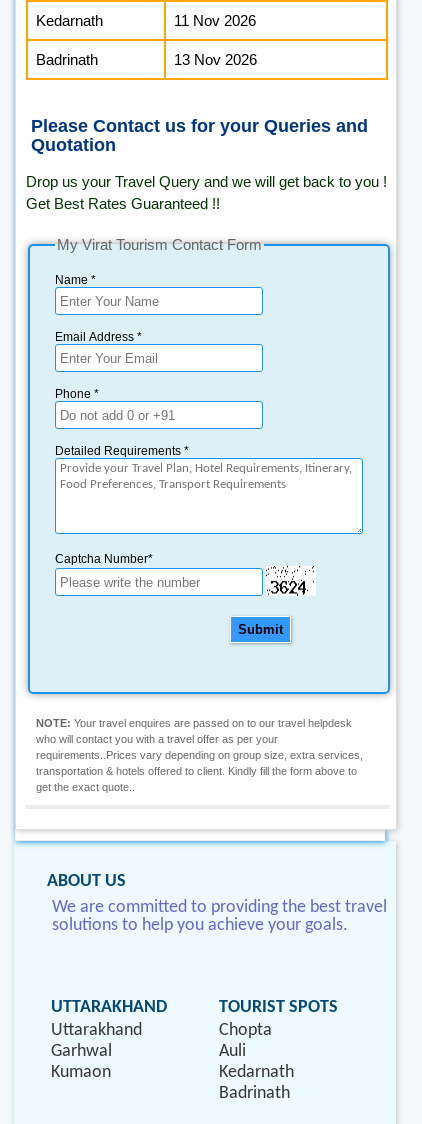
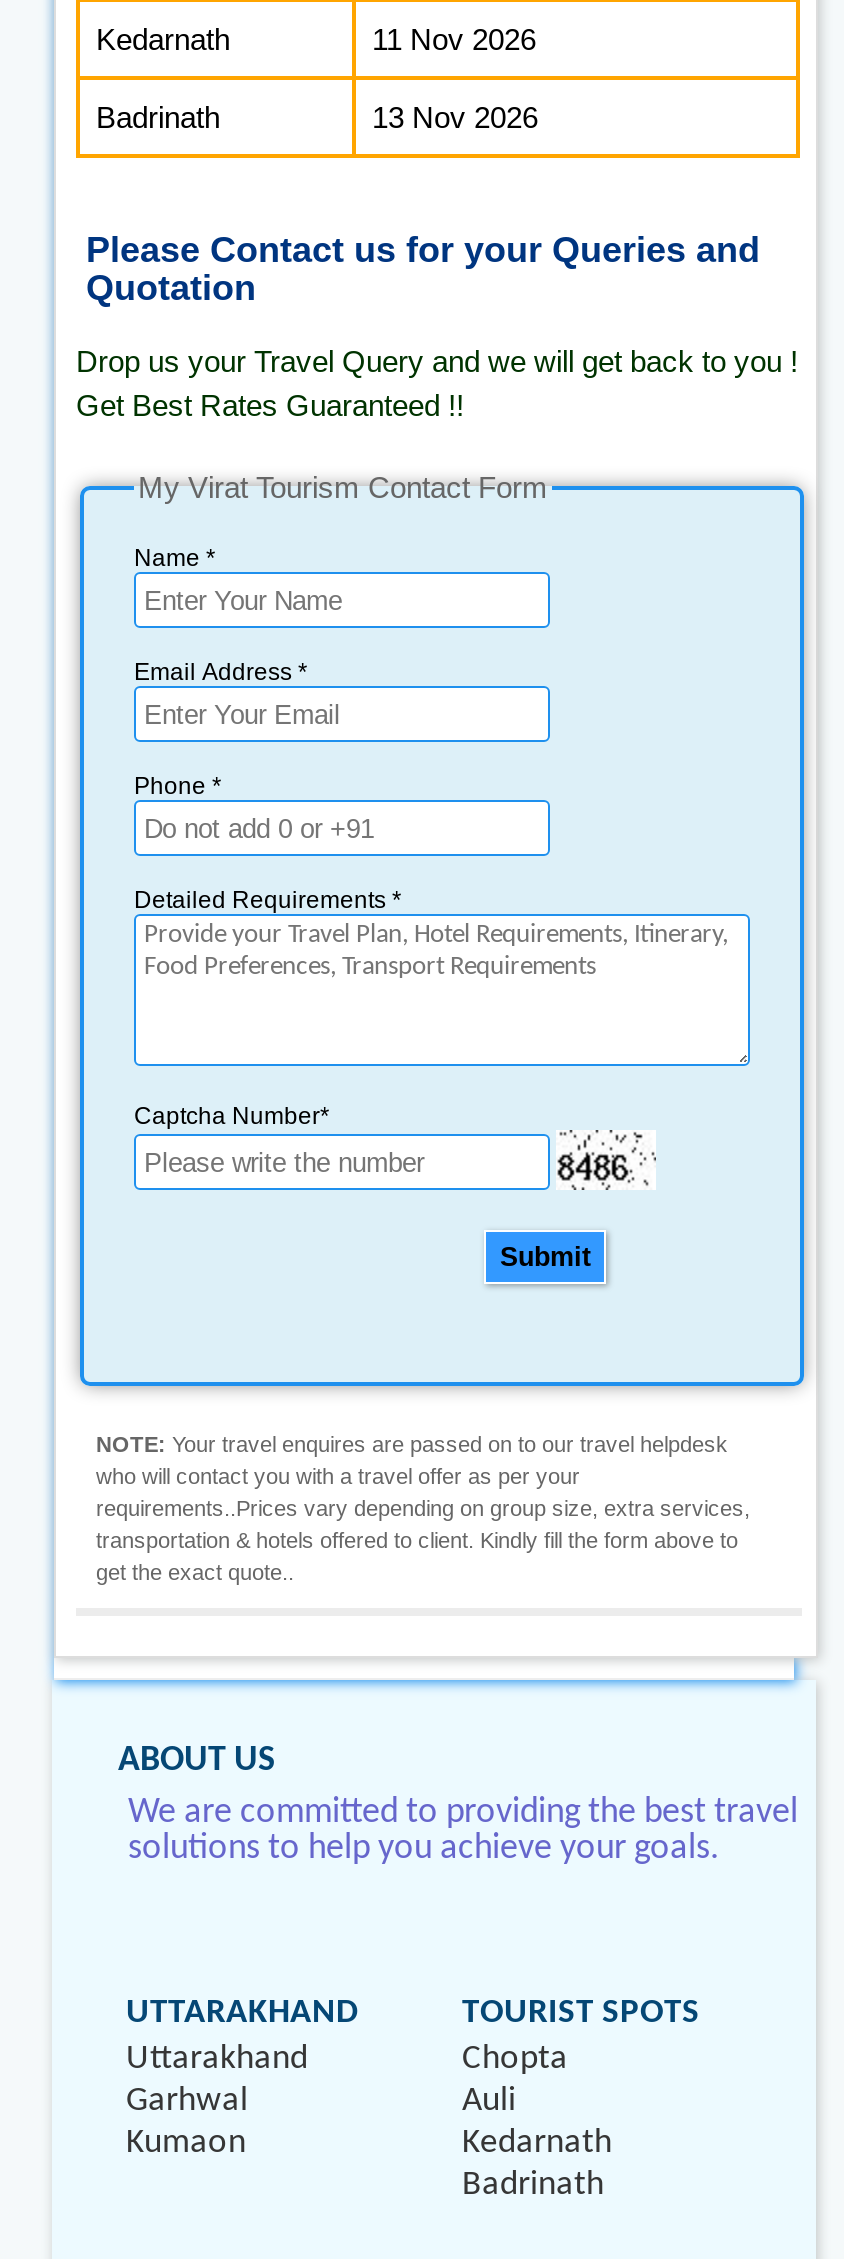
- [image]
+ [image]
